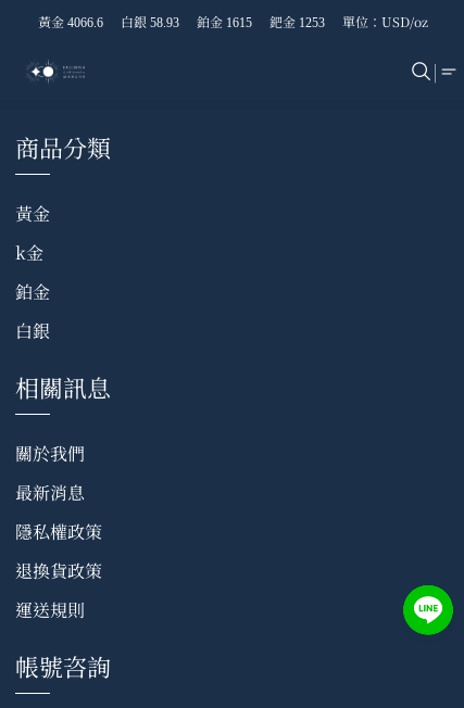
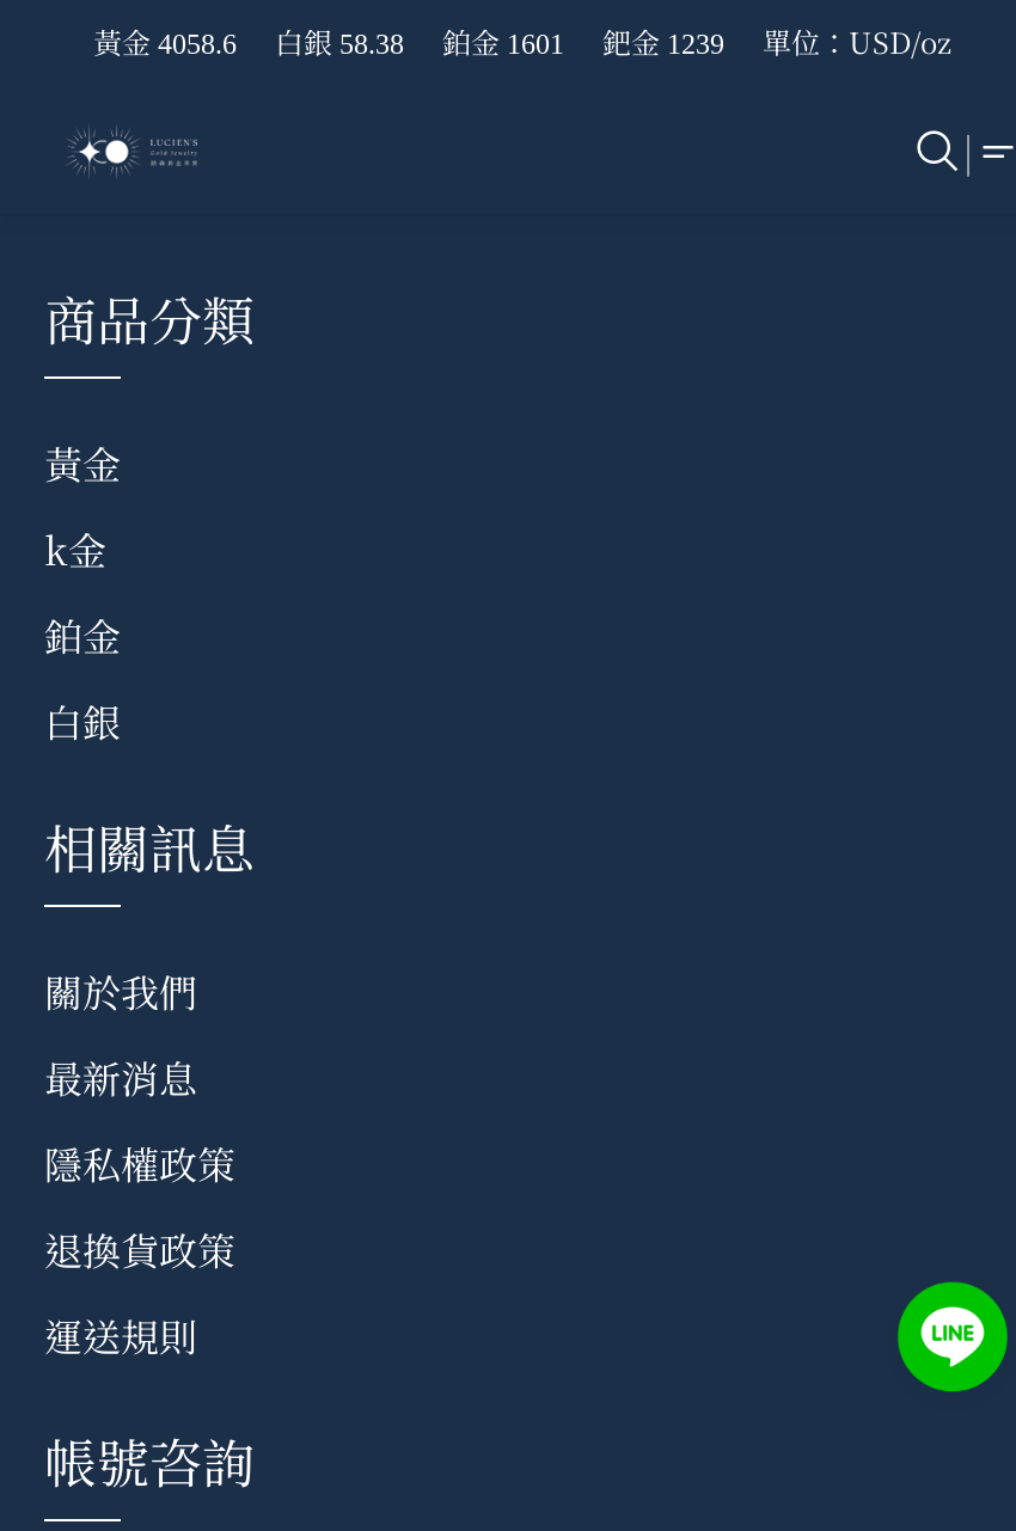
- 黃金4066.6
+ 黃金4058.6

- 白銀58.93
+ 白銀58.38

- 鉑金1615
+ 鉑金1601

- 鈀金1253
+ 鈀金1239
